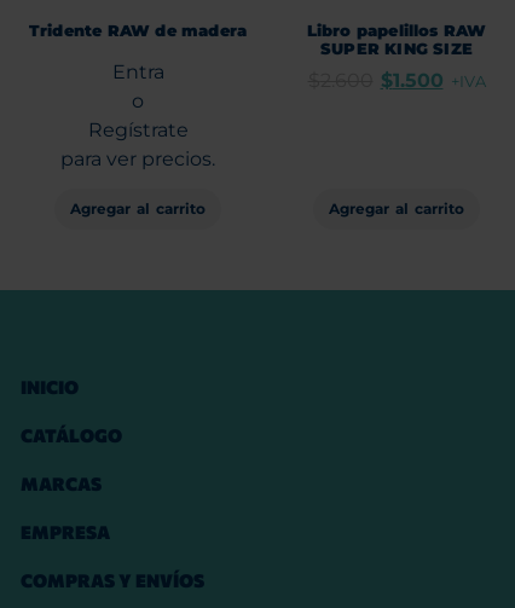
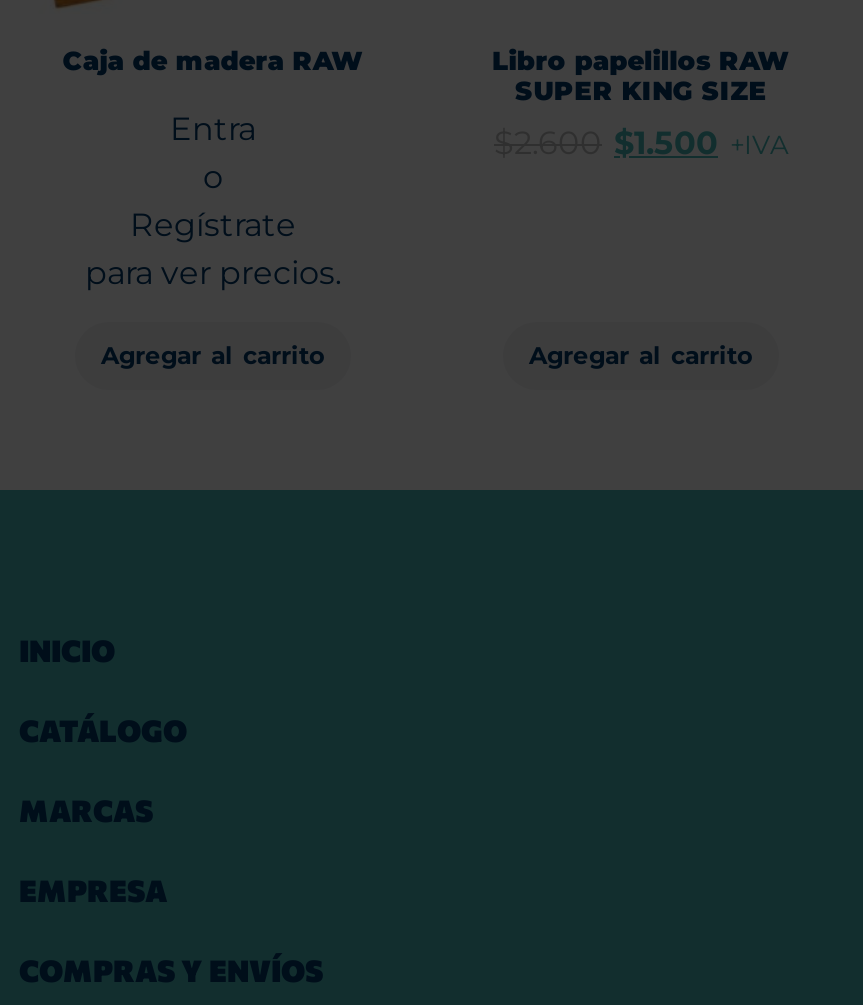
- Tridente RAW de madera
+ Caja de madera RAW
